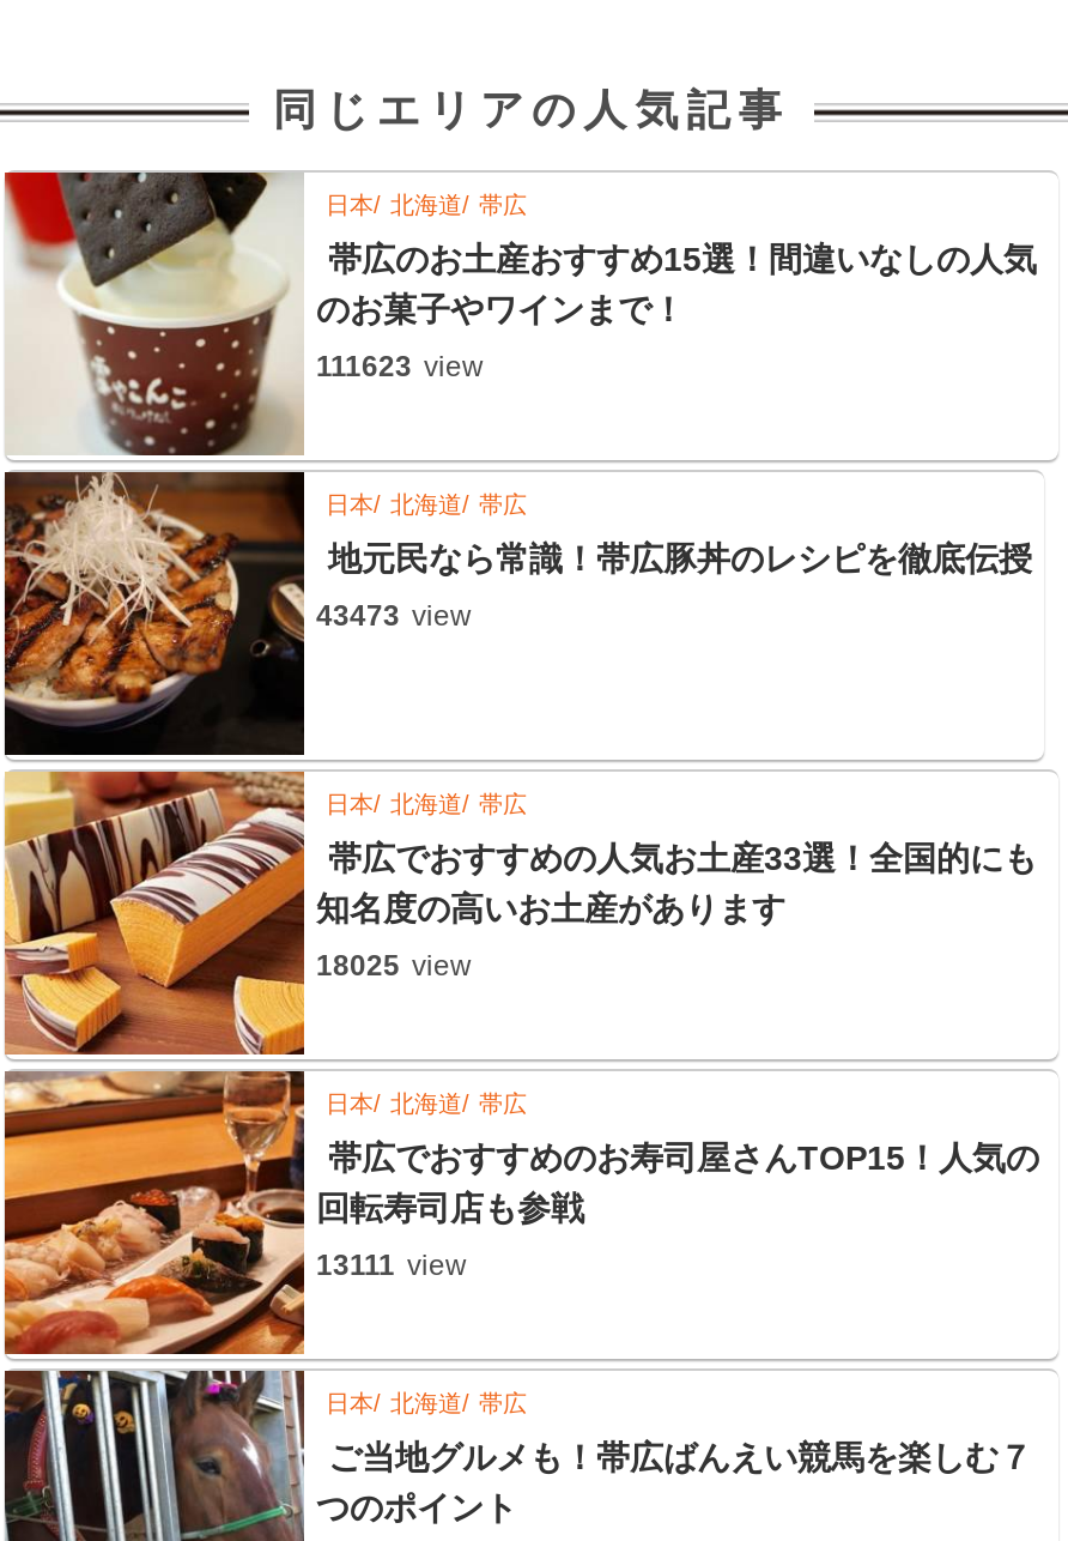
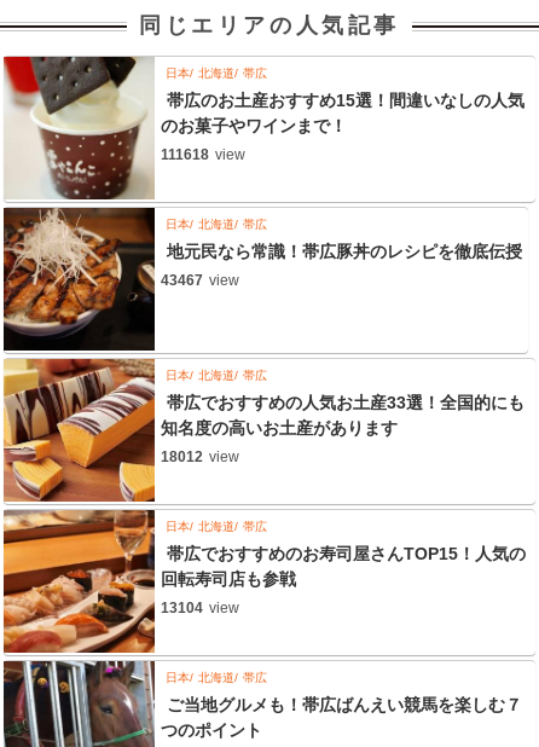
- 111623 view
+ 111618 view

- 43473 view
+ 43467 view

- 18025 view
+ 18012 view

- 13111 view
+ 13104 view
